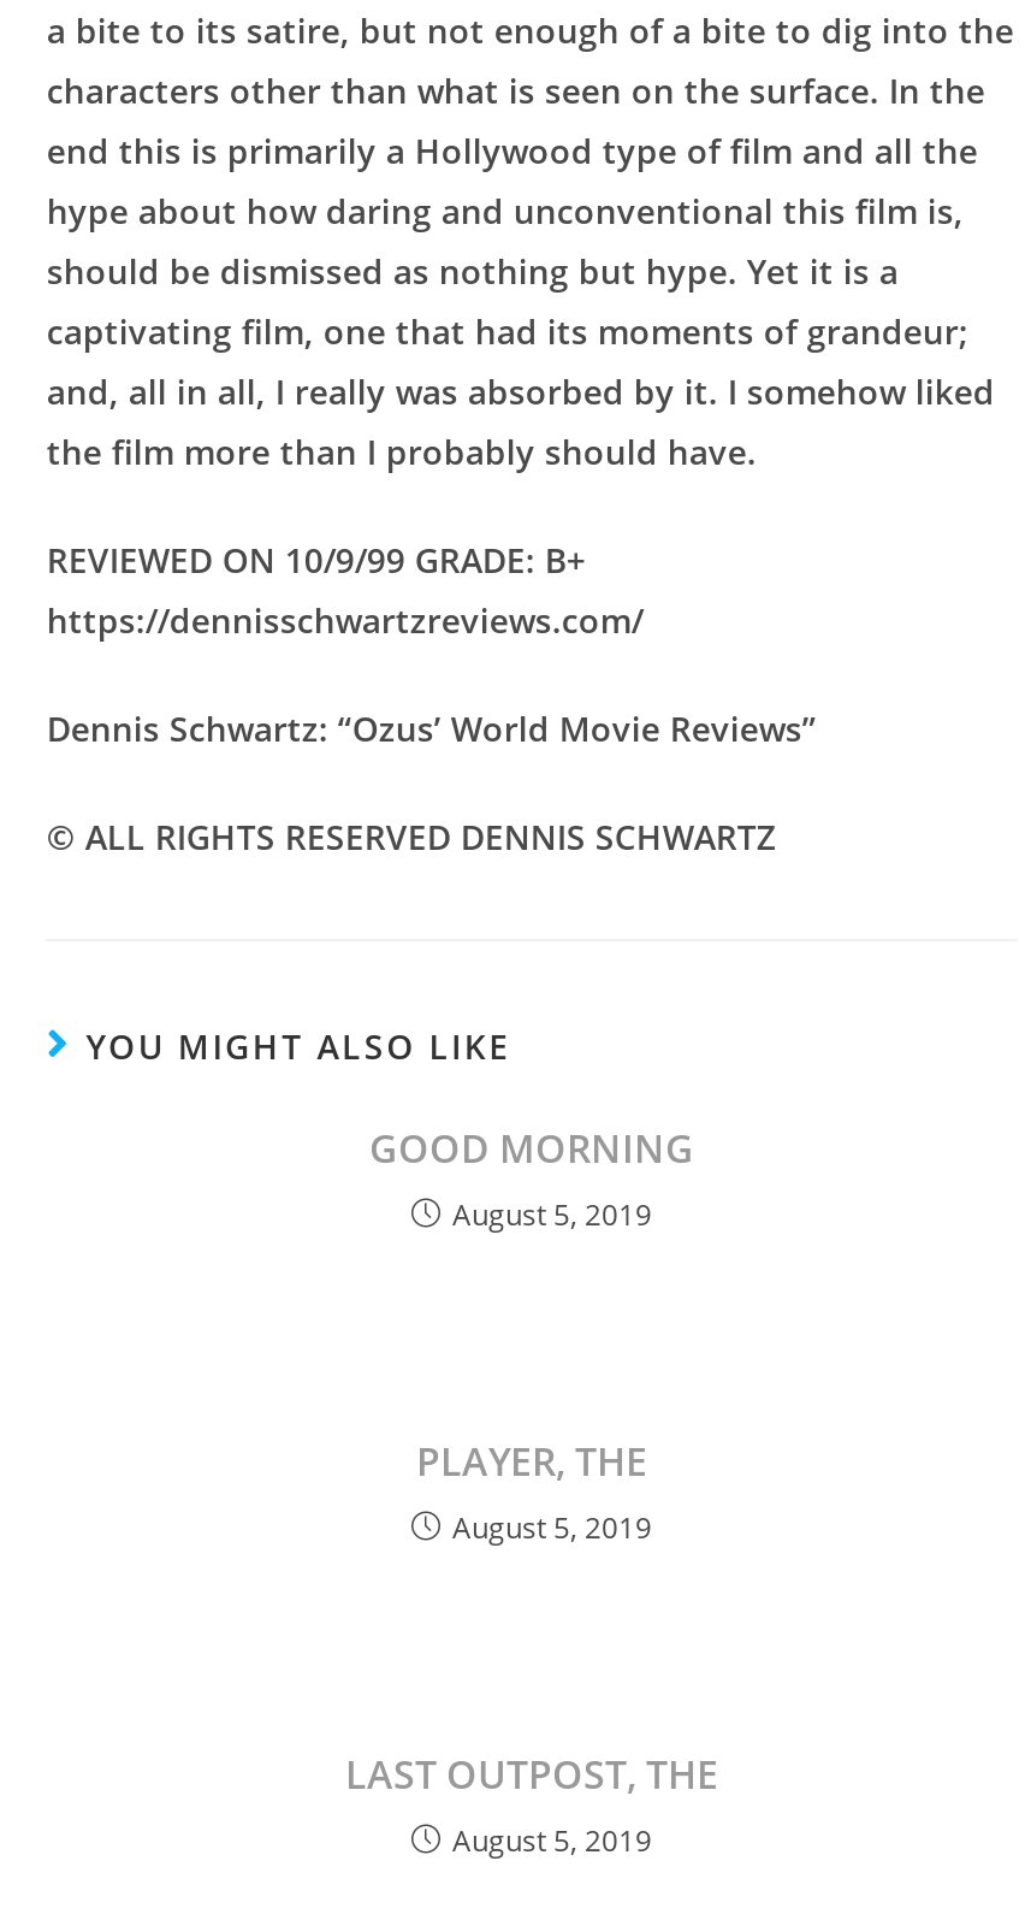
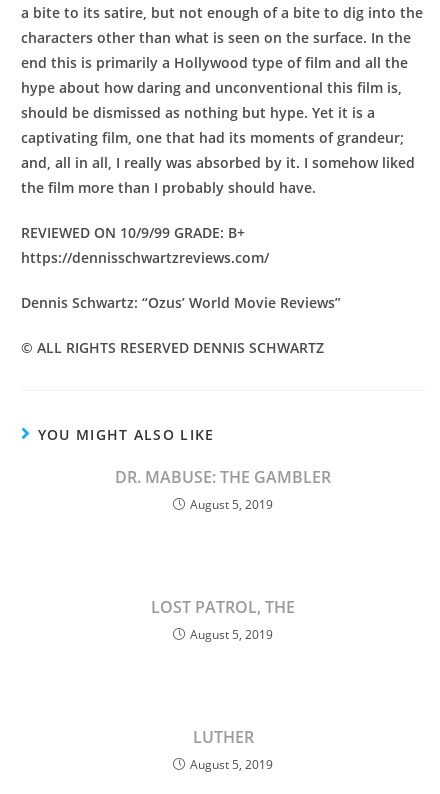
- GOOD MORNING
+ DR. MABUSE: THE GAMBLER

- PLAYER, THE
+ LOST PATROL, THE

- LAST OUTPOST, THE
+ LUTHER
